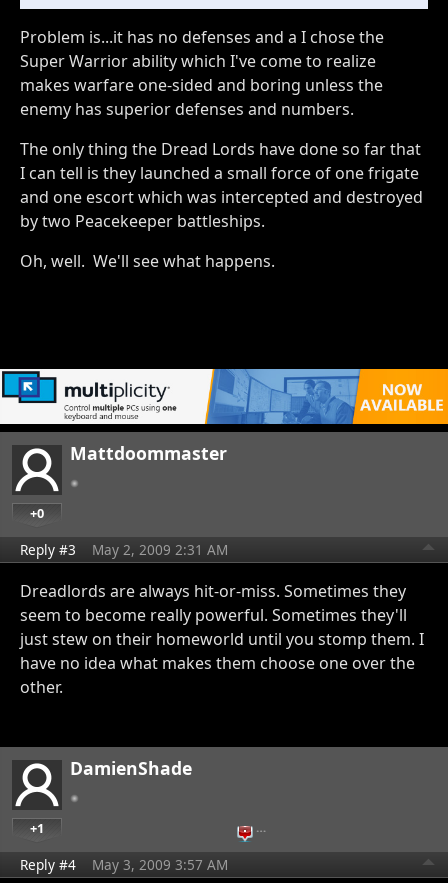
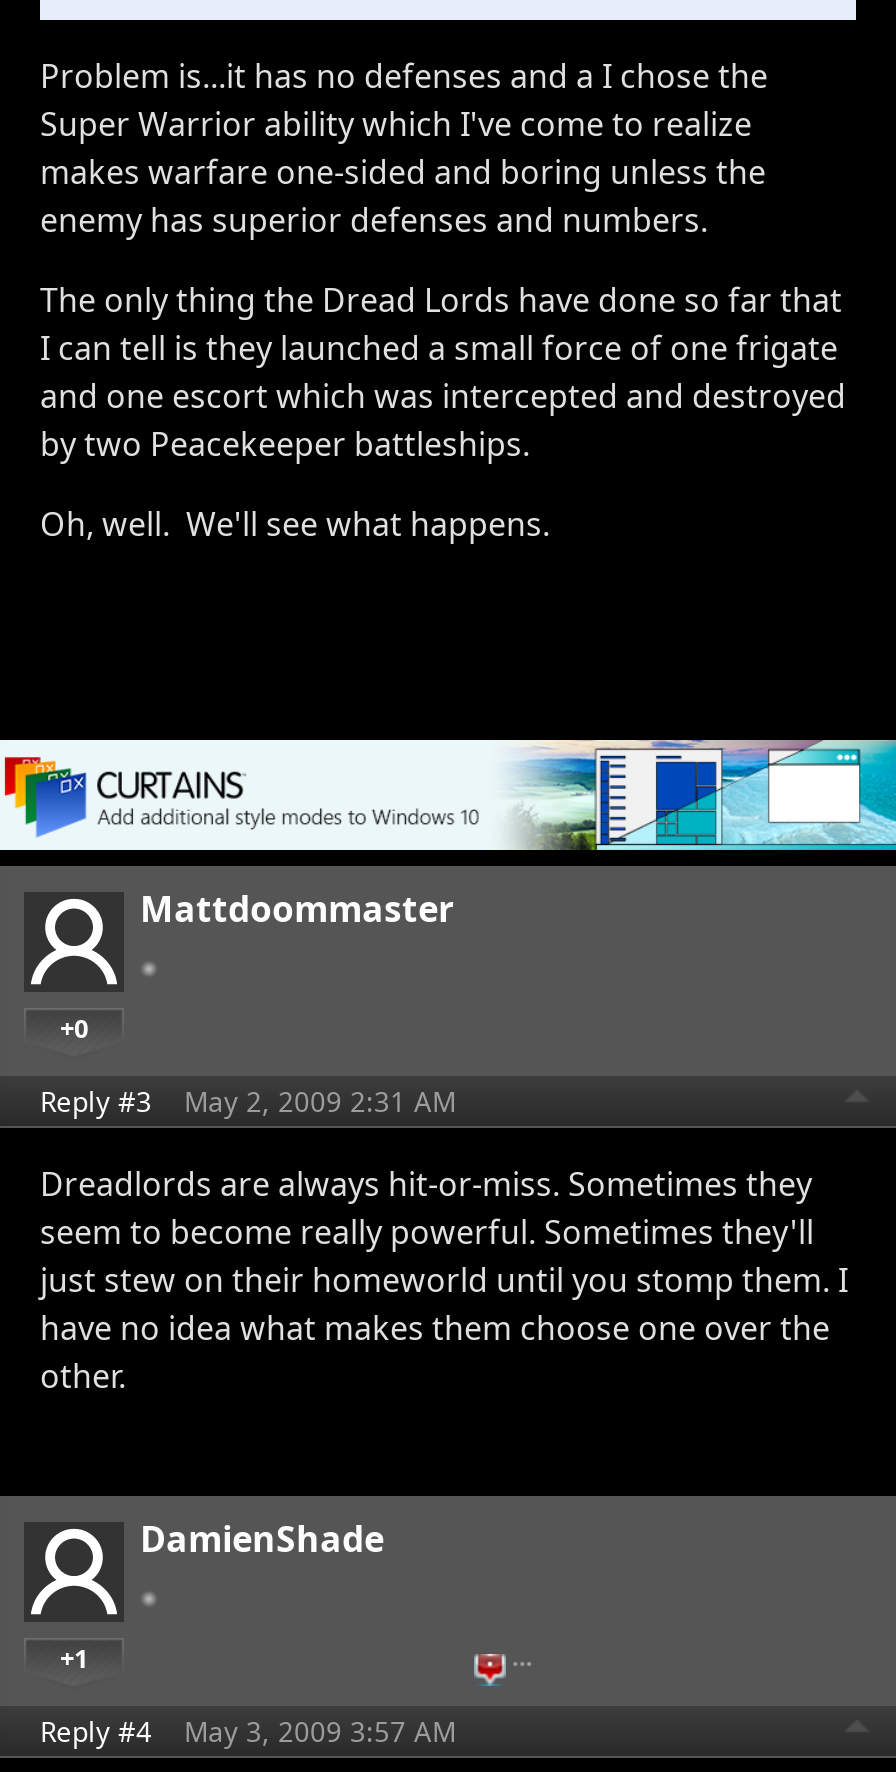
- [image]
+ [image]
